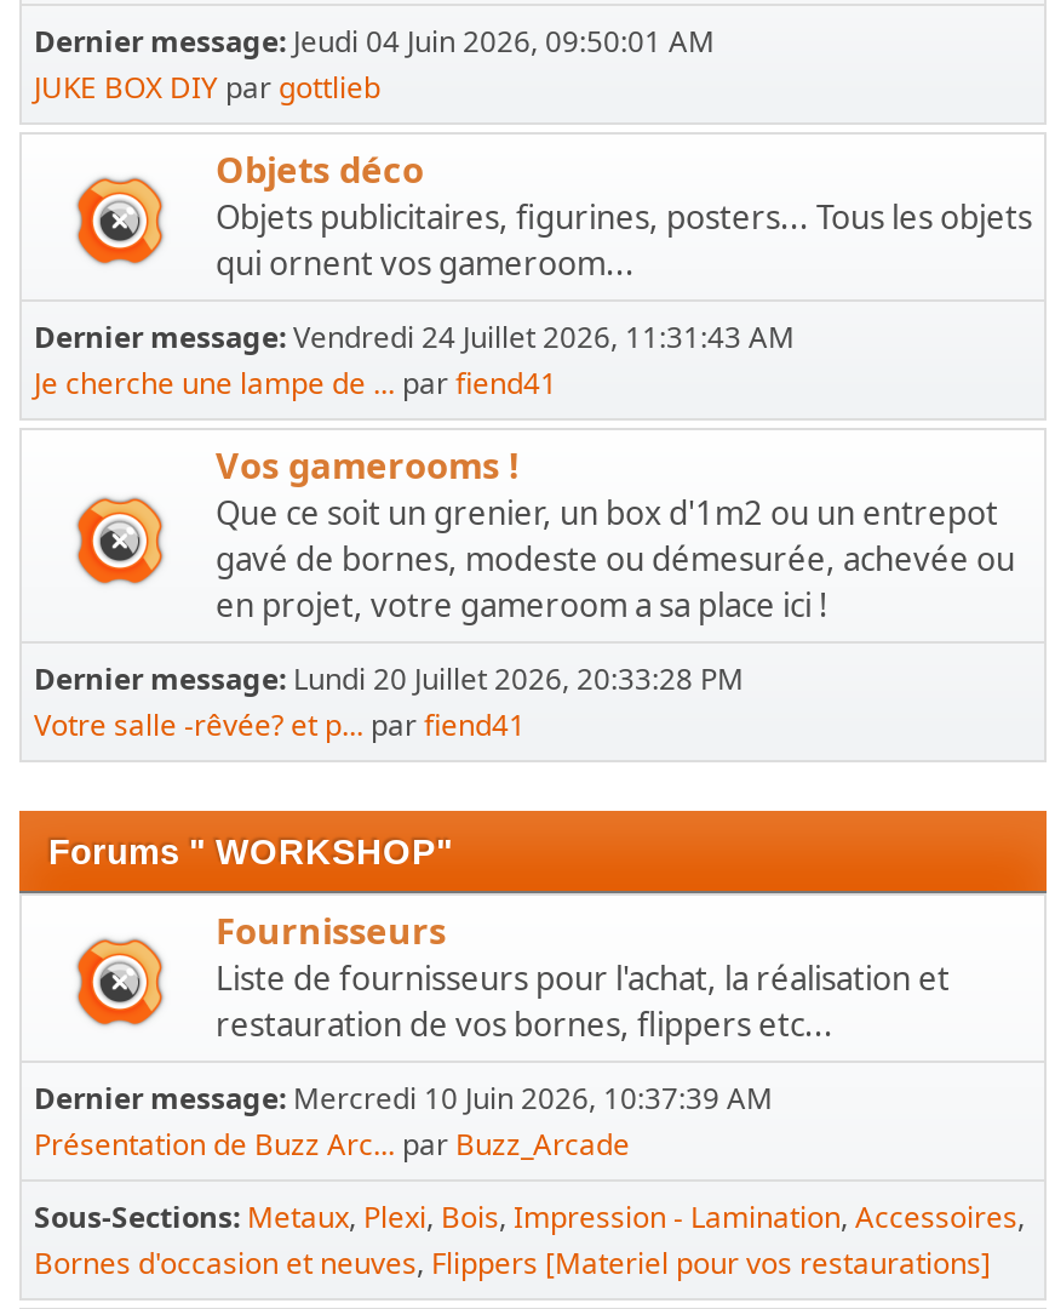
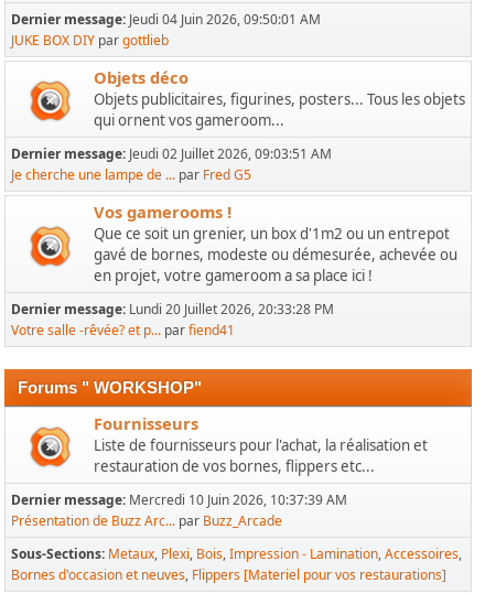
- Dernier message: Vendredi 24 Juillet 2026, 11:31:43 AM
- Je cherche une lampe de ... par fiend41
+ Dernier message: Jeudi 02 Juillet 2026, 09:03:51 AM
+ Je cherche une lampe de ... par Fred G5
